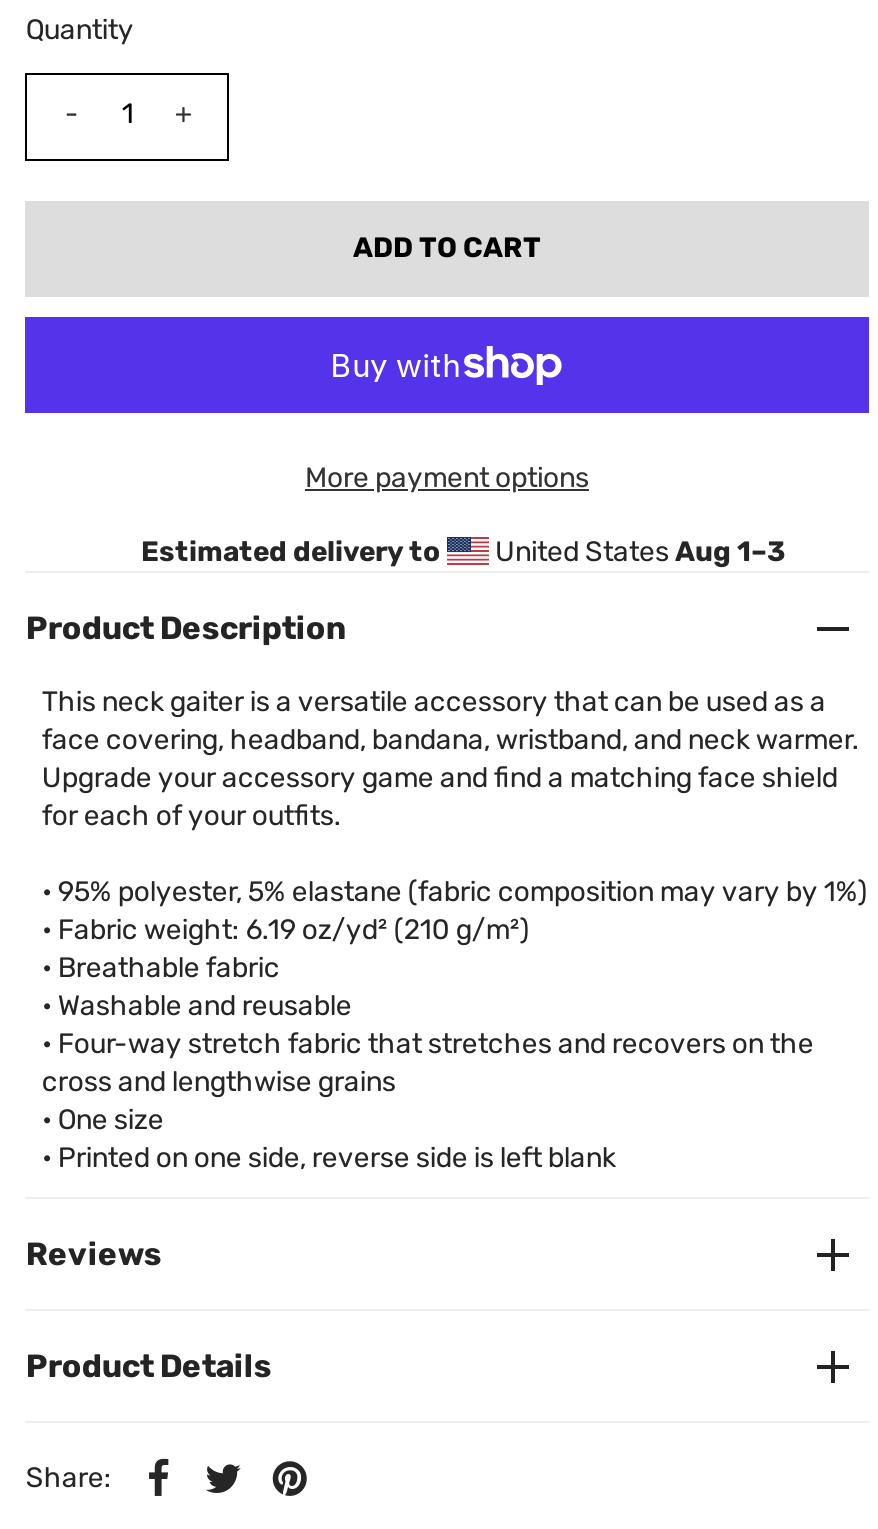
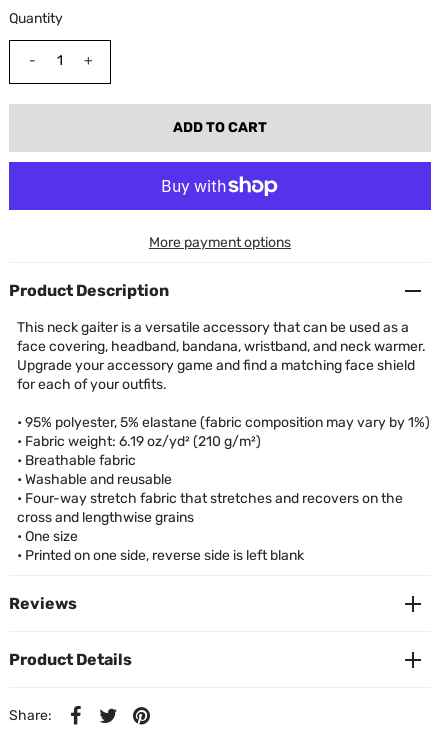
- Estimated delivery to
- United States Aug 1–3
